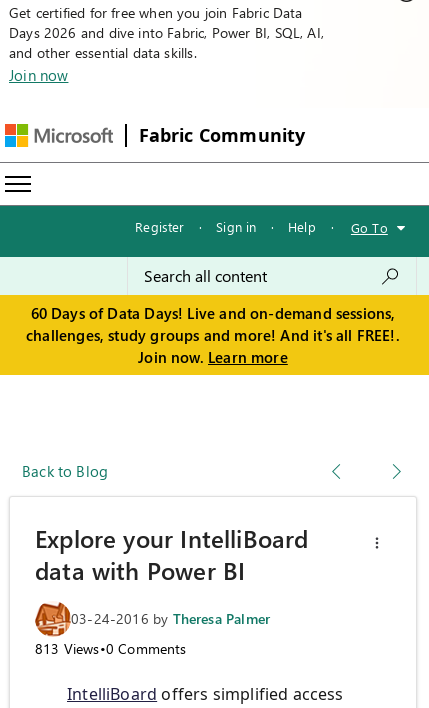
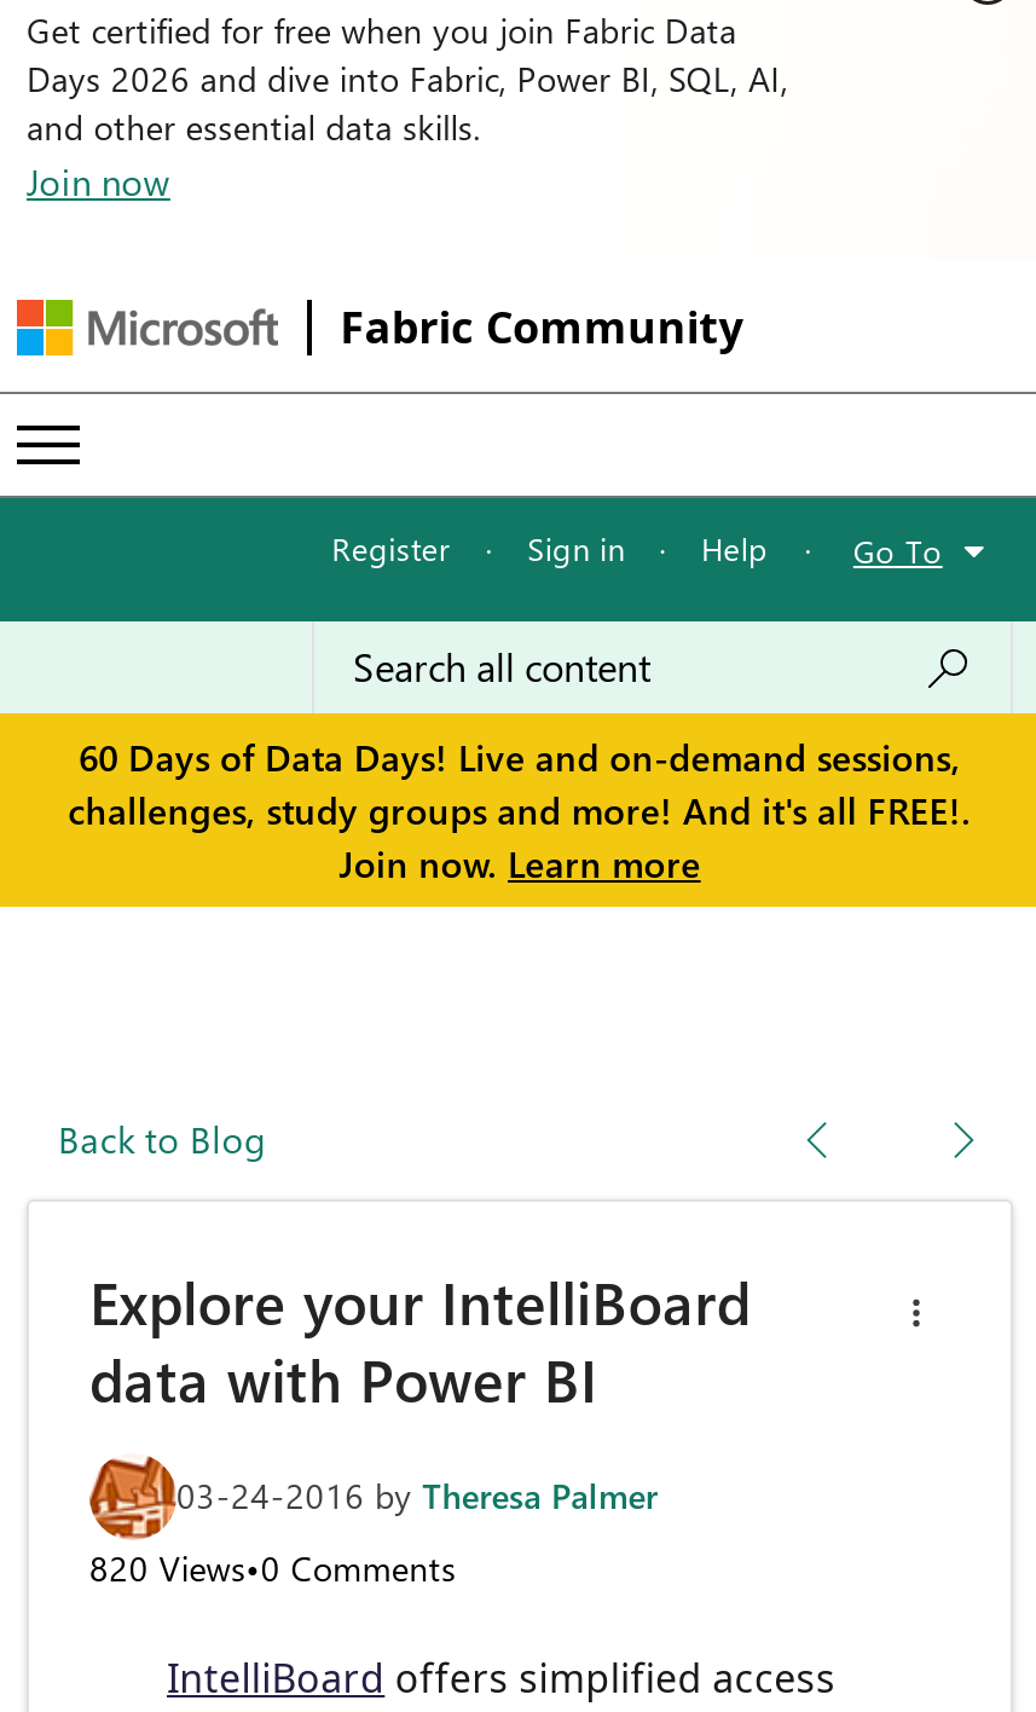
- 813 Views•0 Comments
+ 820 Views•0 Comments
